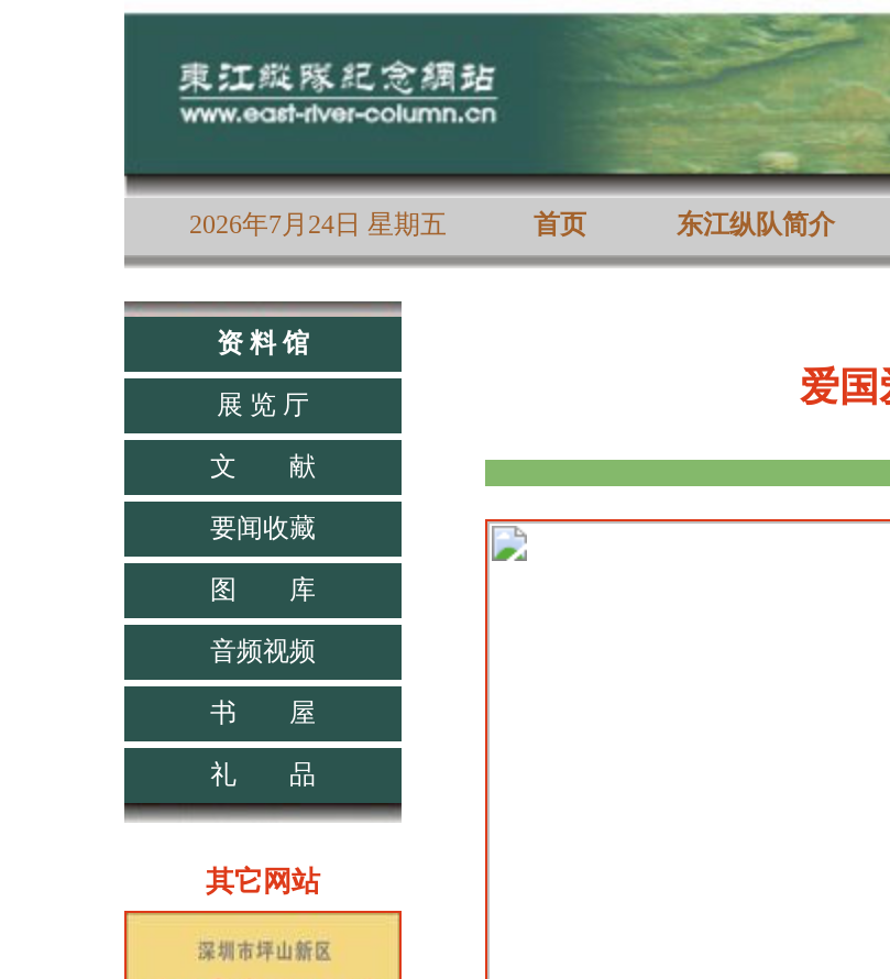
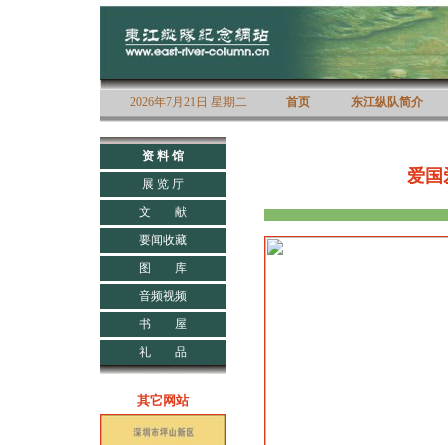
- 2026年7月24日 星期五
+ 2026年7月21日 星期二
